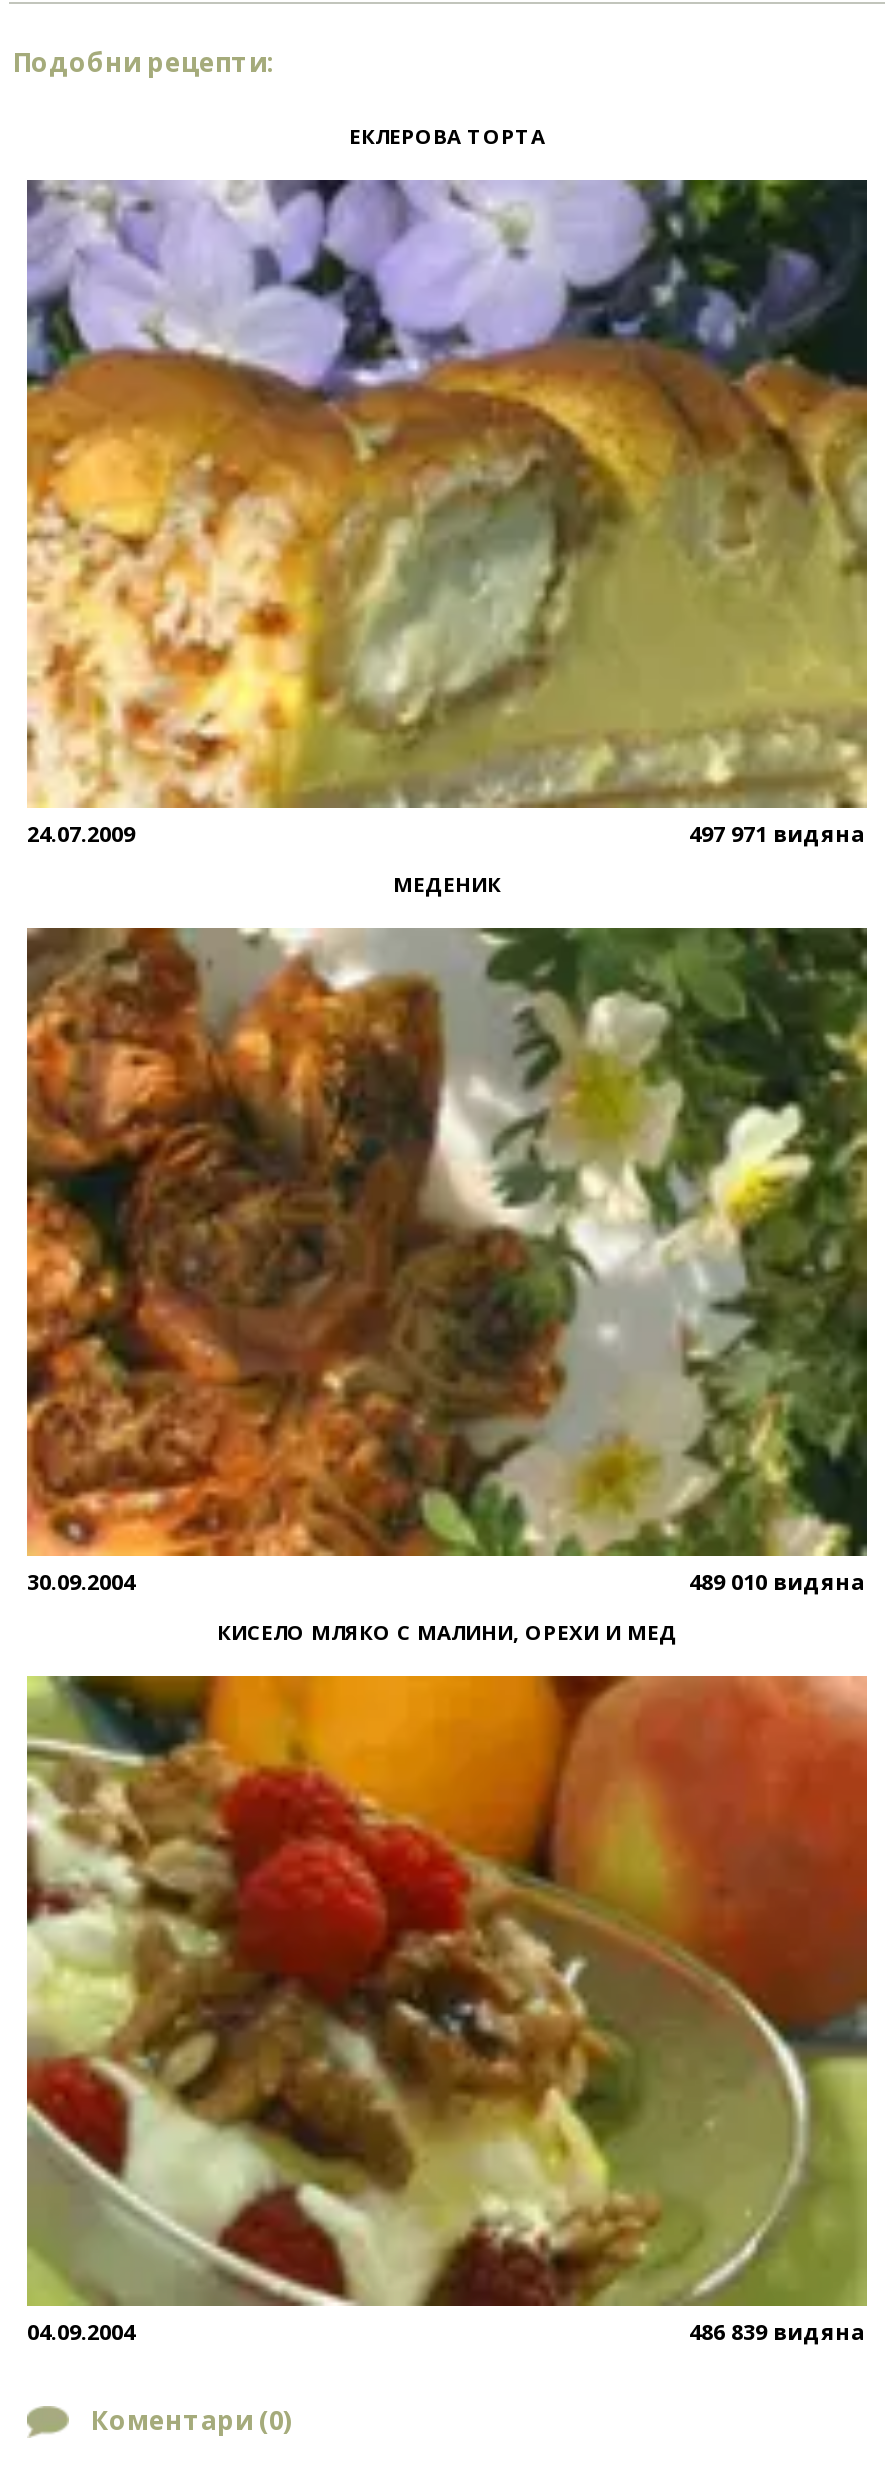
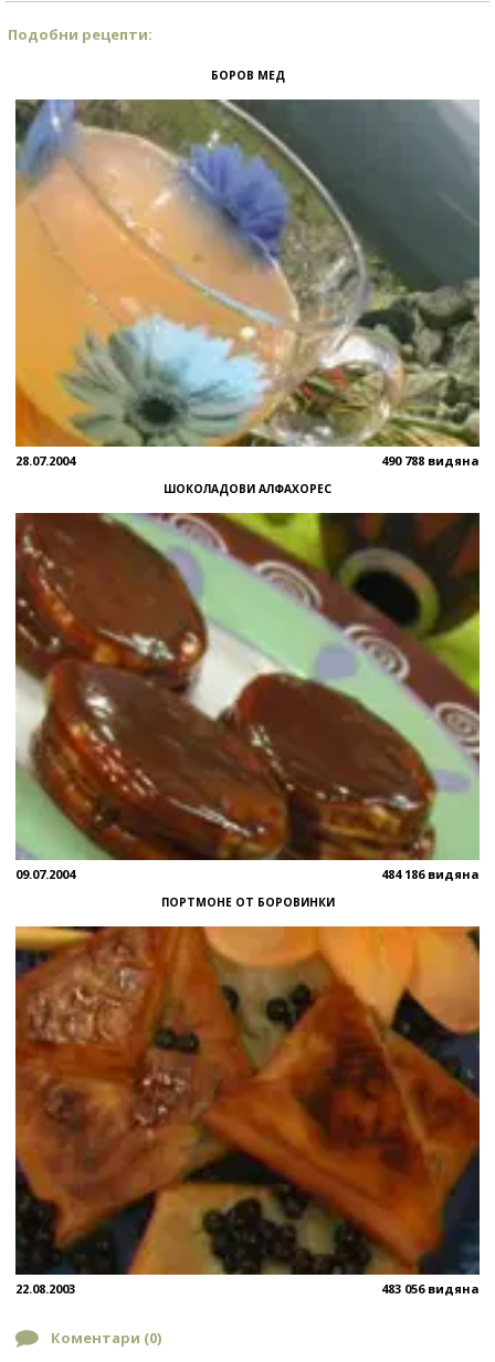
- ЕКЛЕРОВА ТОРТА
+ БОРОВ МЕД

- [image]
- 24.07.2009
- 497 971 видяна
+ [image]
+ 28.07.2004
+ 490 788 видяна

- МЕДЕНИК
+ ШОКОЛАДОВИ АЛФАХОРЕС

- [image]
- 30.09.2004
- 489 010 видяна
+ [image]
+ 09.07.2004
+ 484 186 видяна

- КИСЕЛО МЛЯКО С МАЛИНИ, ОРЕХИ И МЕД
+ ПОРТМОНЕ ОТ БОРОВИНКИ

- [image]
- 04.09.2004
- 486 839 видяна
+ [image]
+ 22.08.2003
+ 483 056 видяна
